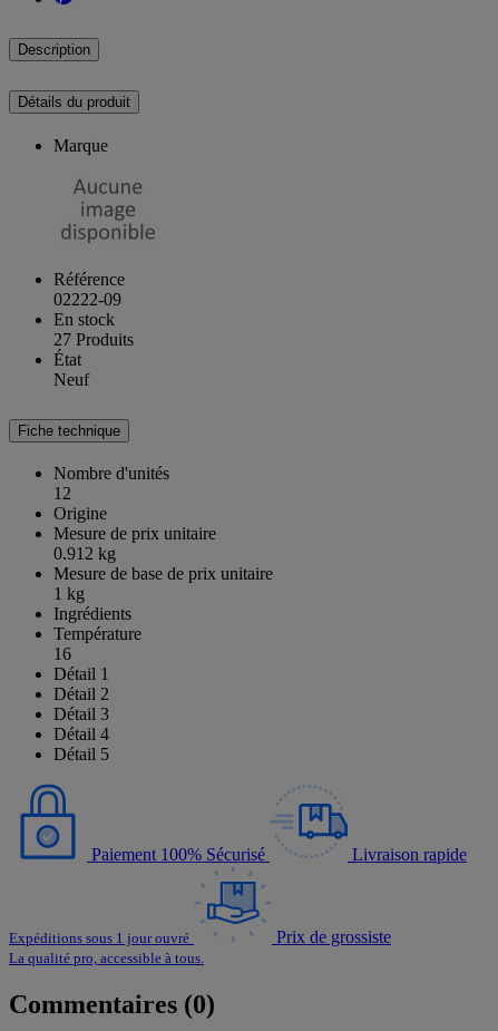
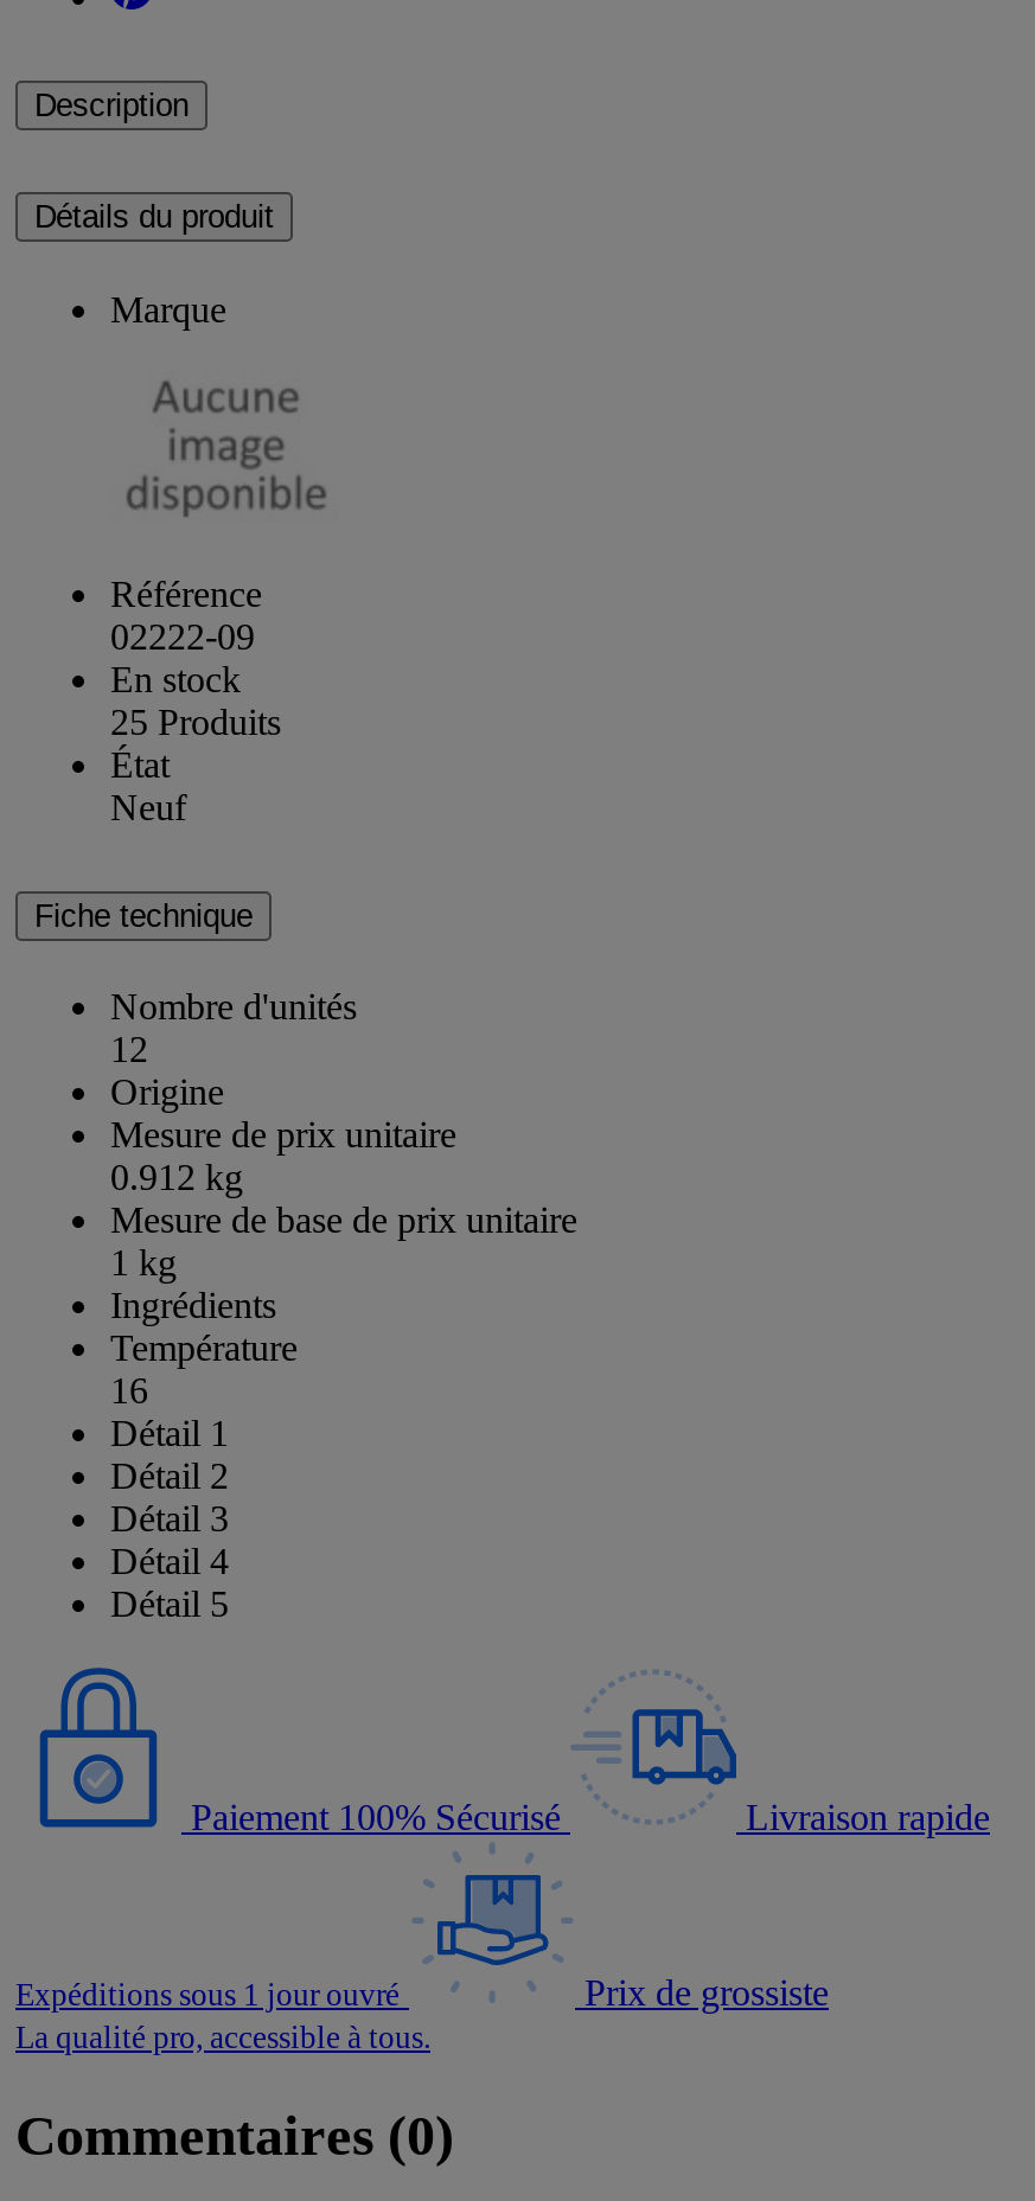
- 27 Produits
+ 25 Produits
